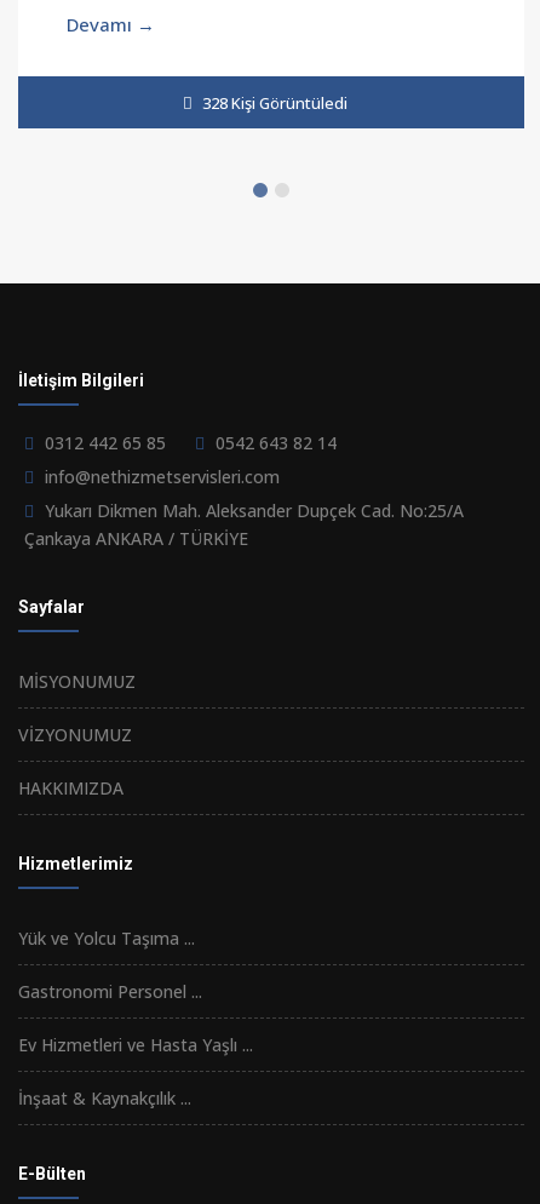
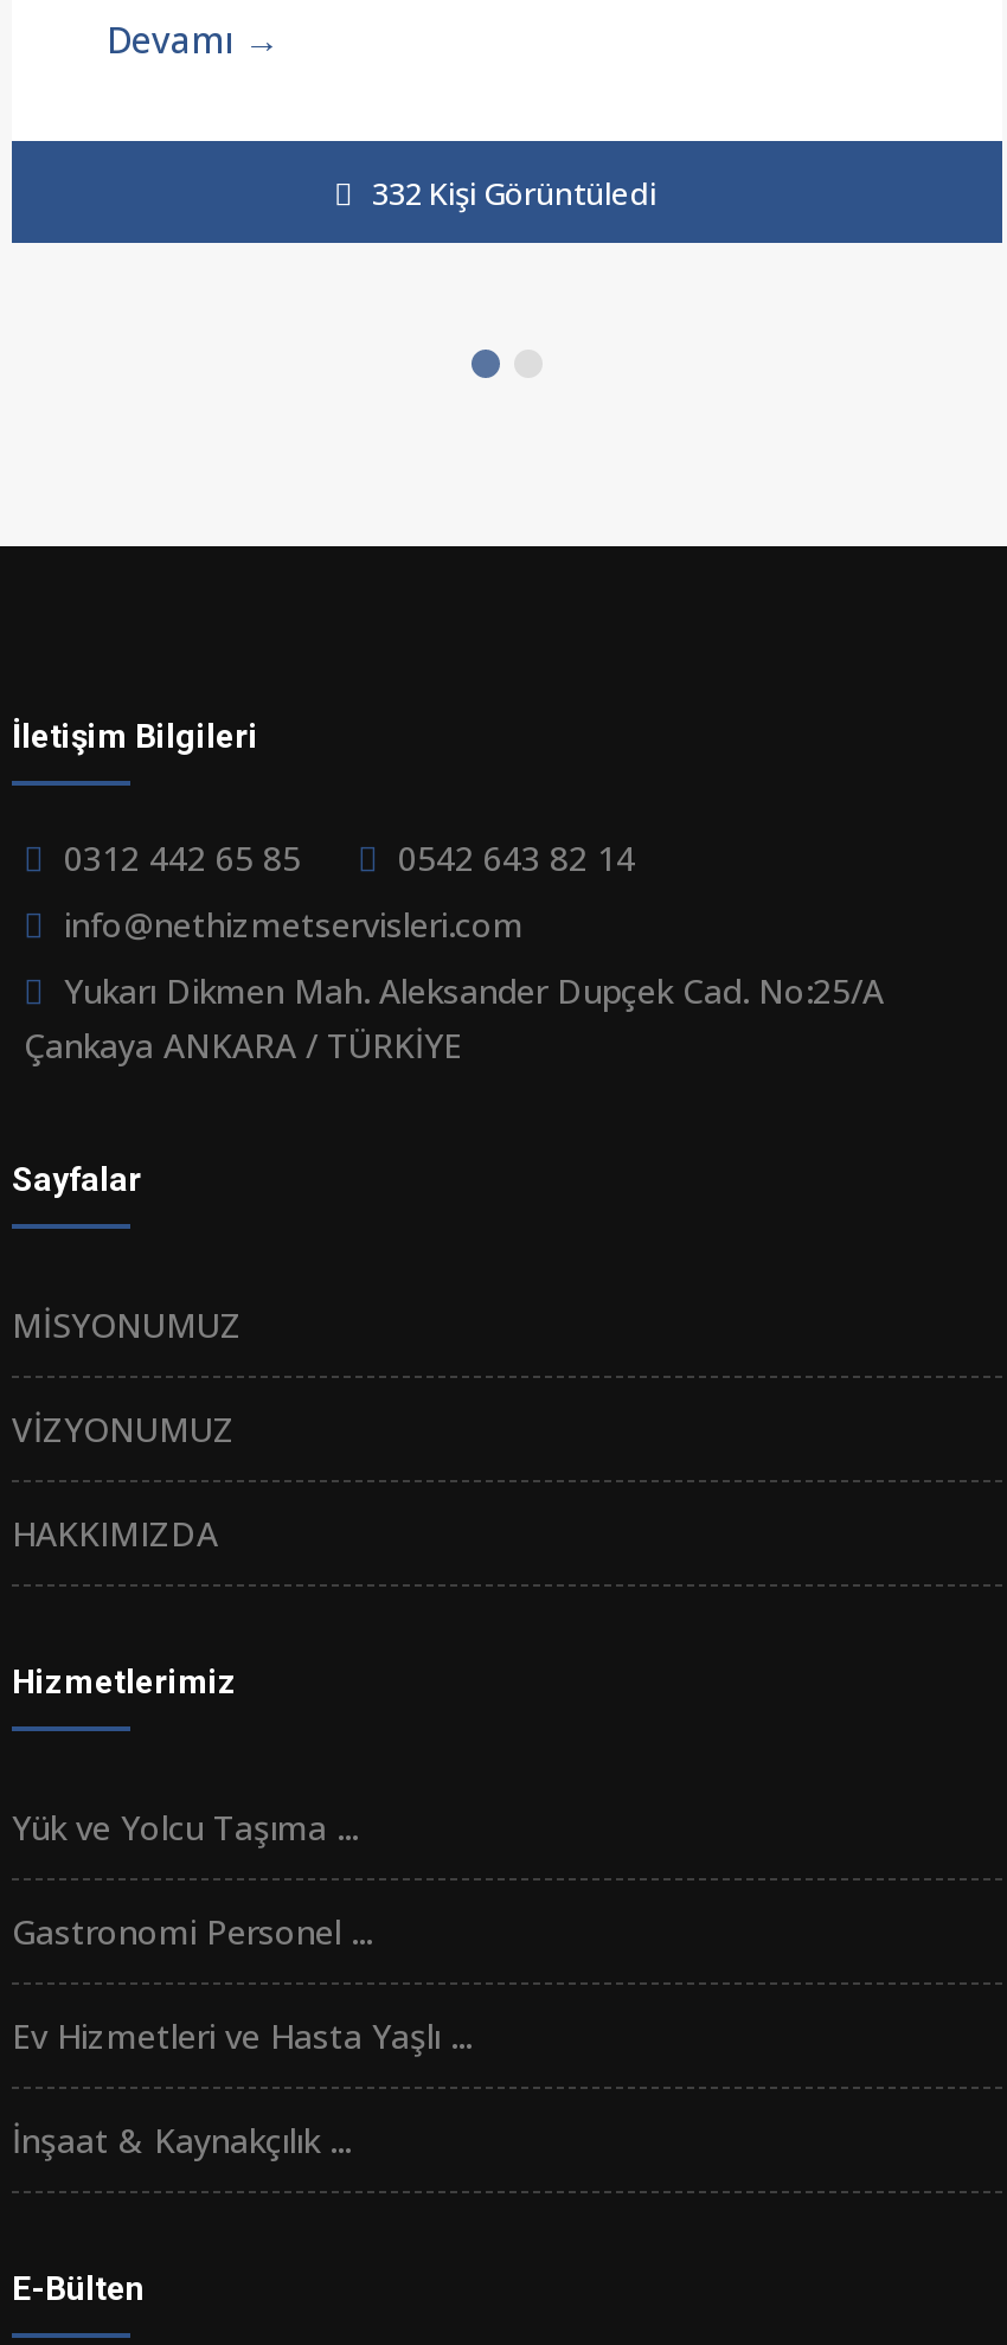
- 328 Kişi Görüntüledi
+ 332 Kişi Görüntüledi
